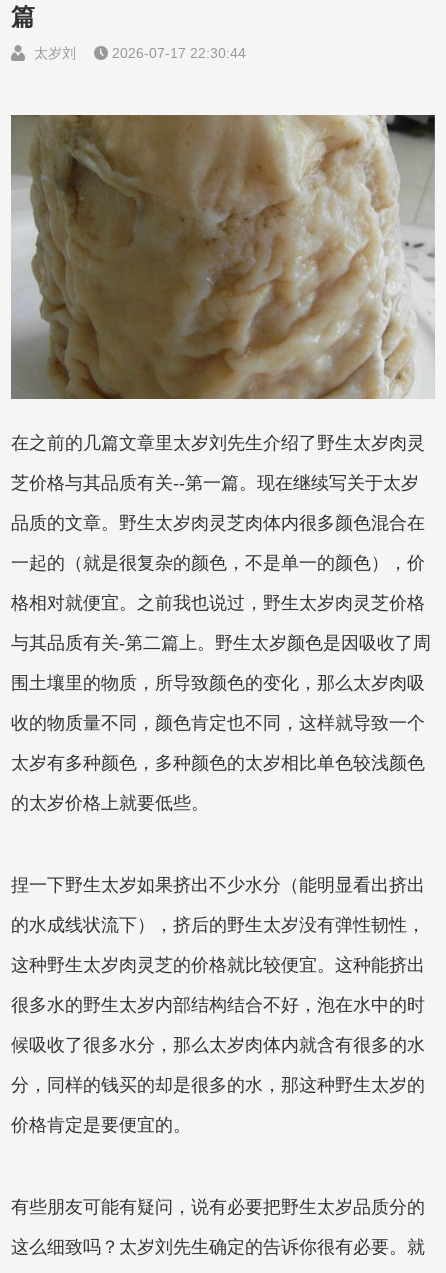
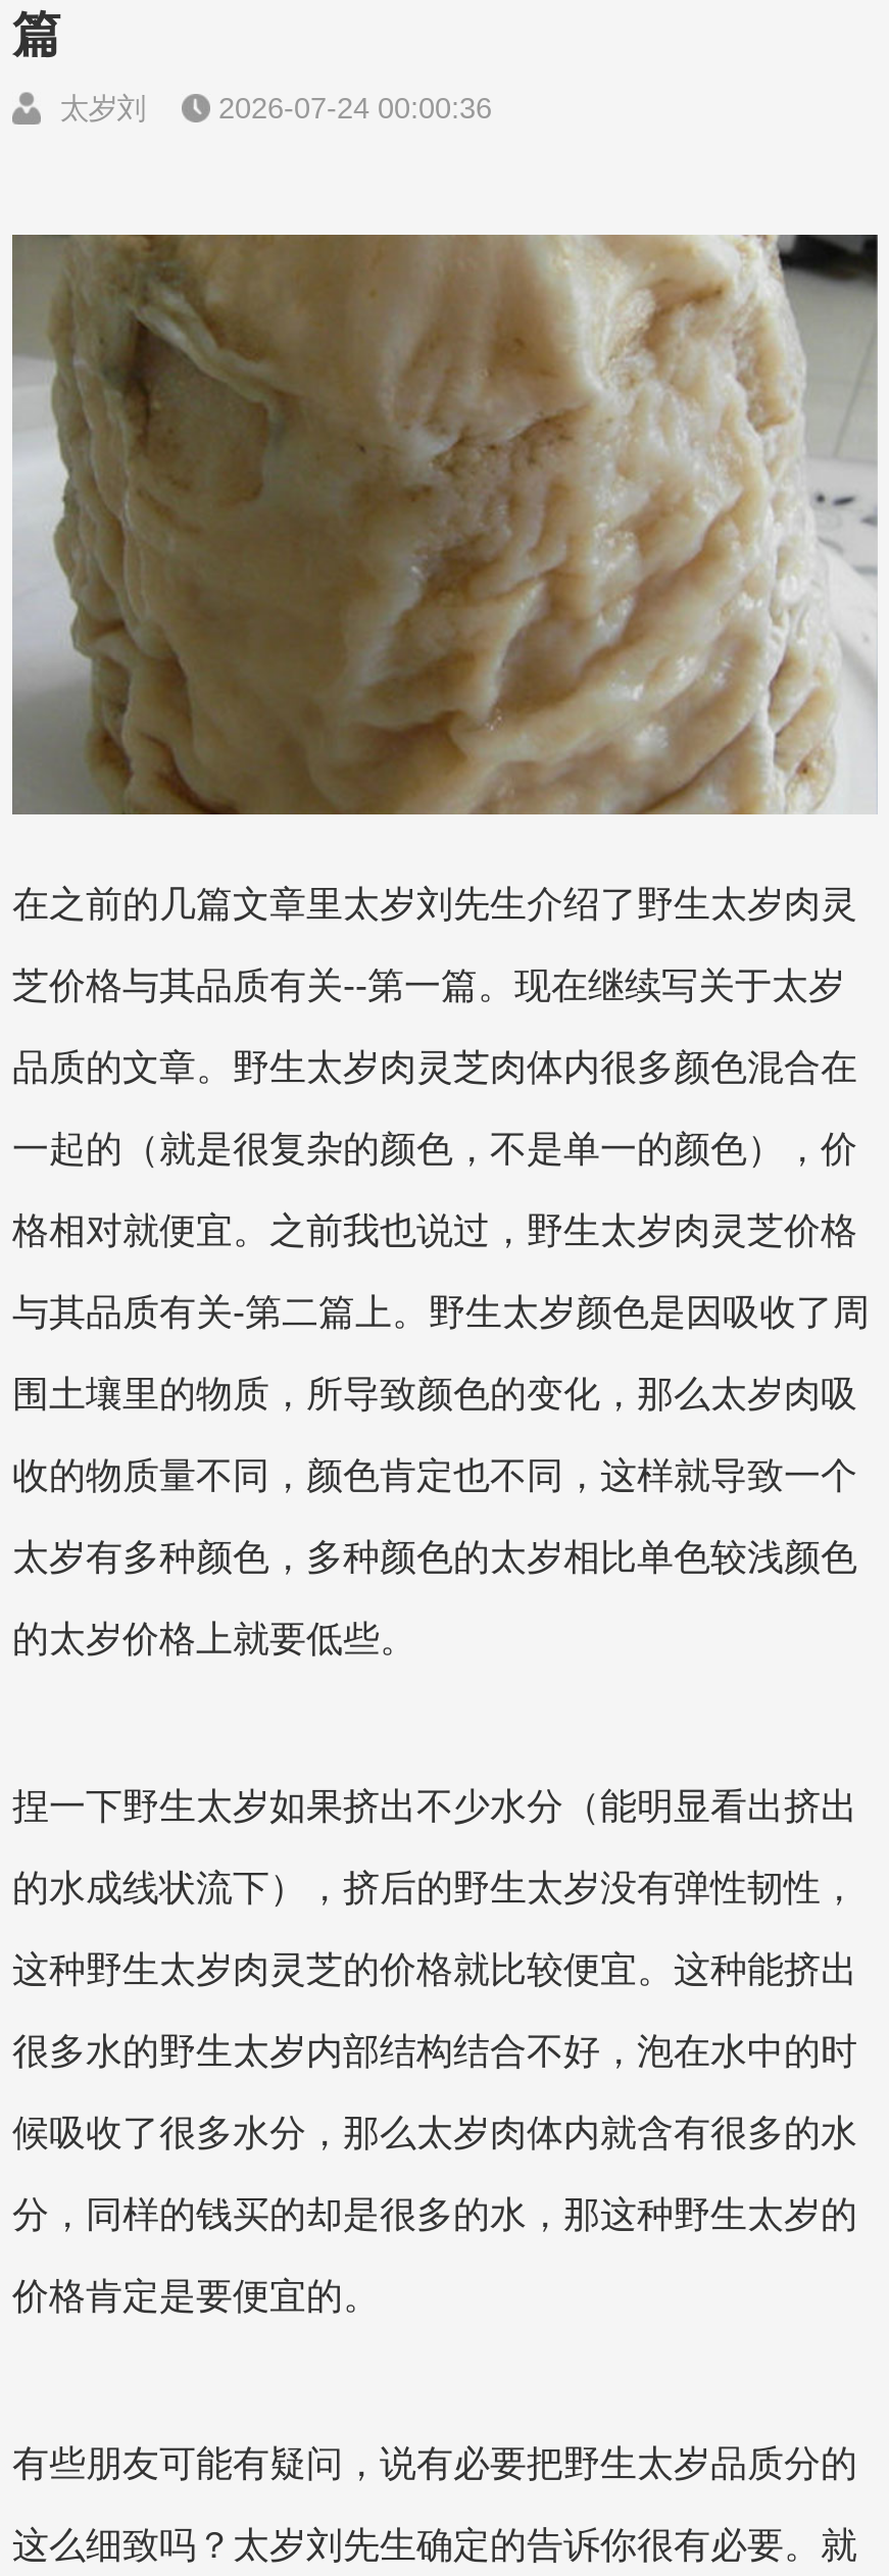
- 2026-07-17 22:30:44
+ 2026-07-24 00:00:36
